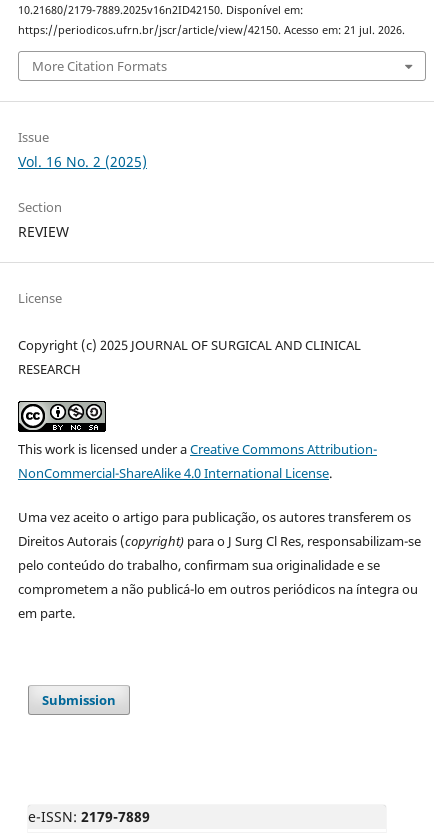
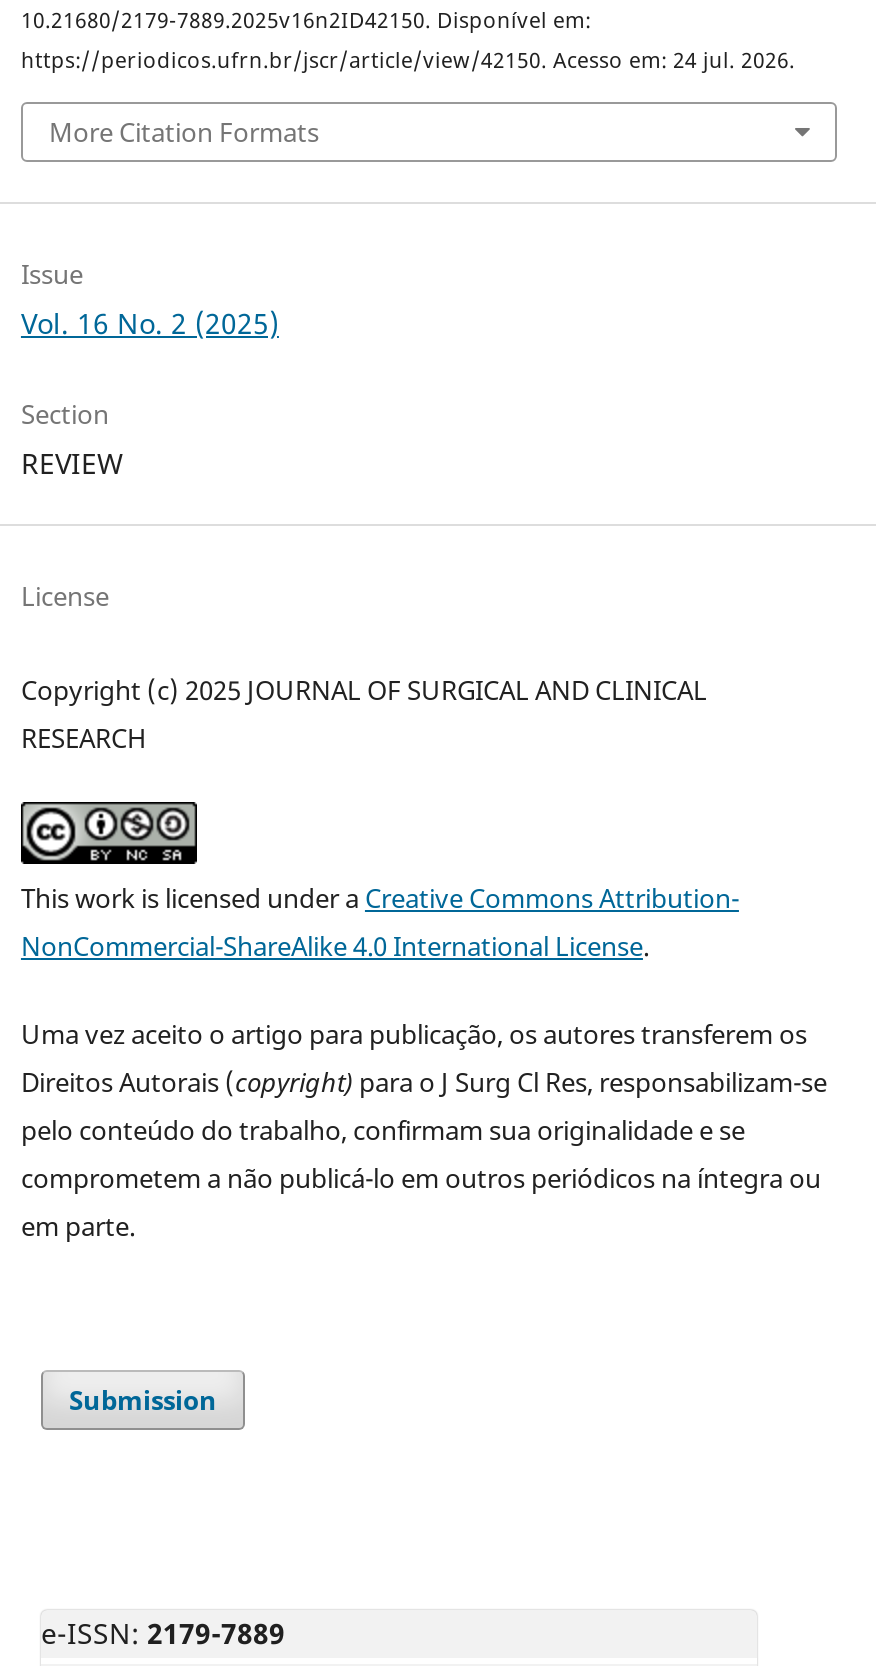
- https://periodicos.ufrn.br/jscr/article/view/42150. Acesso em: 21 jul. 2026.
+ https://periodicos.ufrn.br/jscr/article/view/42150. Acesso em: 24 jul. 2026.
